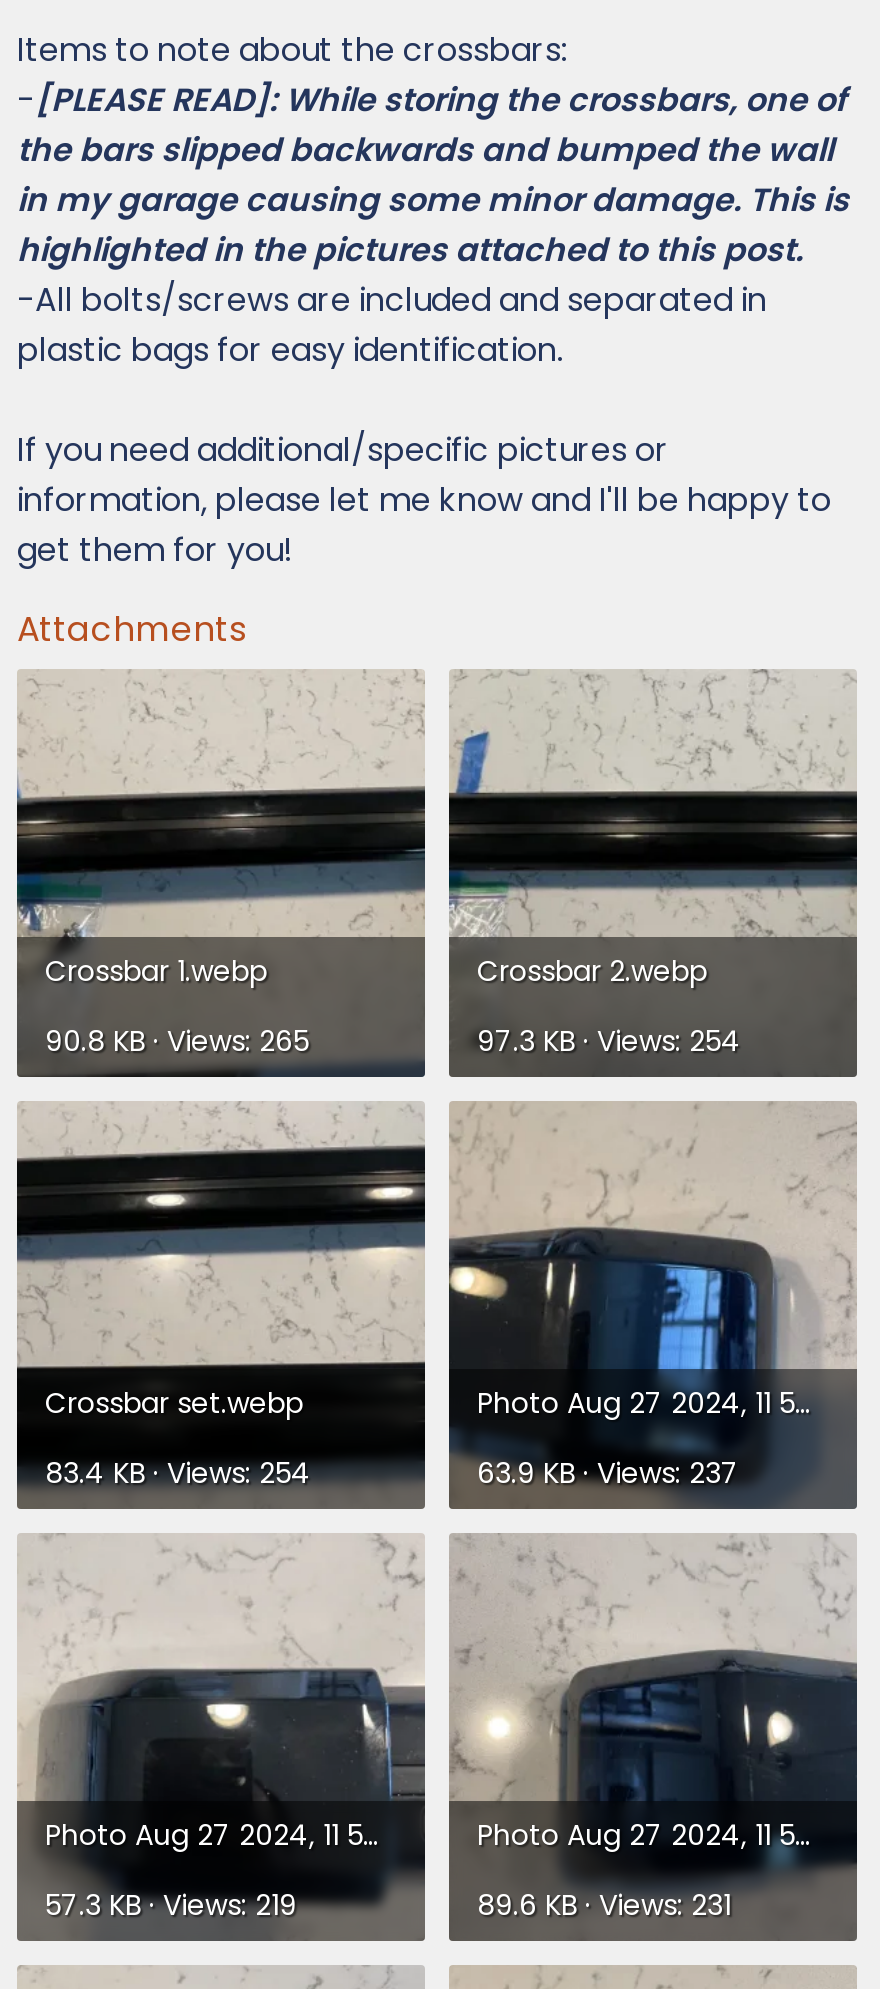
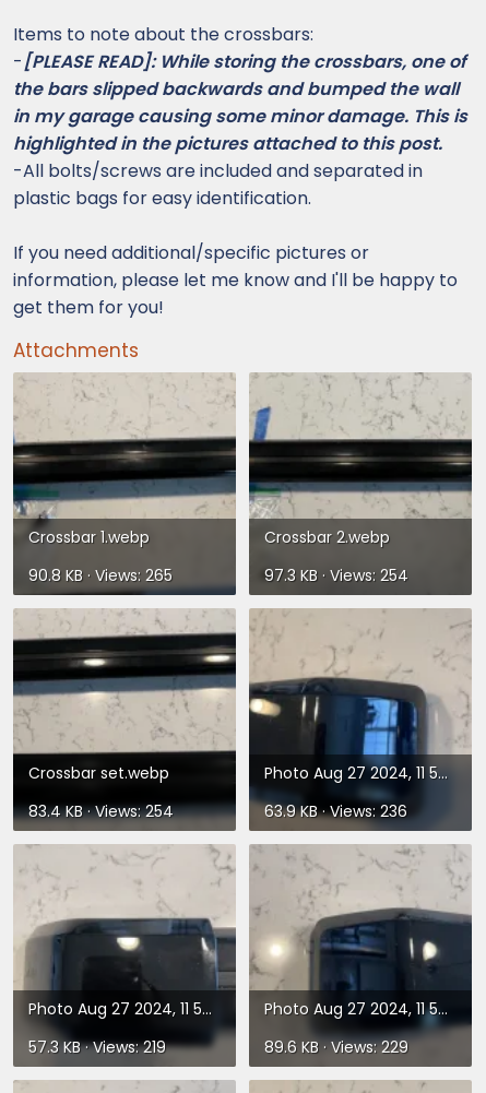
- 63.9 KB · Views: 237
+ 63.9 KB · Views: 236

- 89.6 KB · Views: 231
+ 89.6 KB · Views: 229
